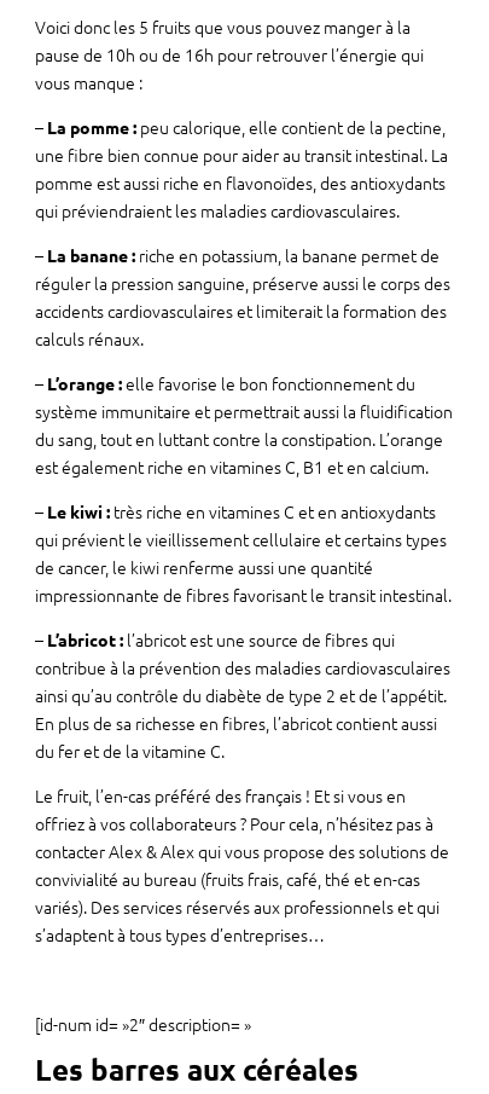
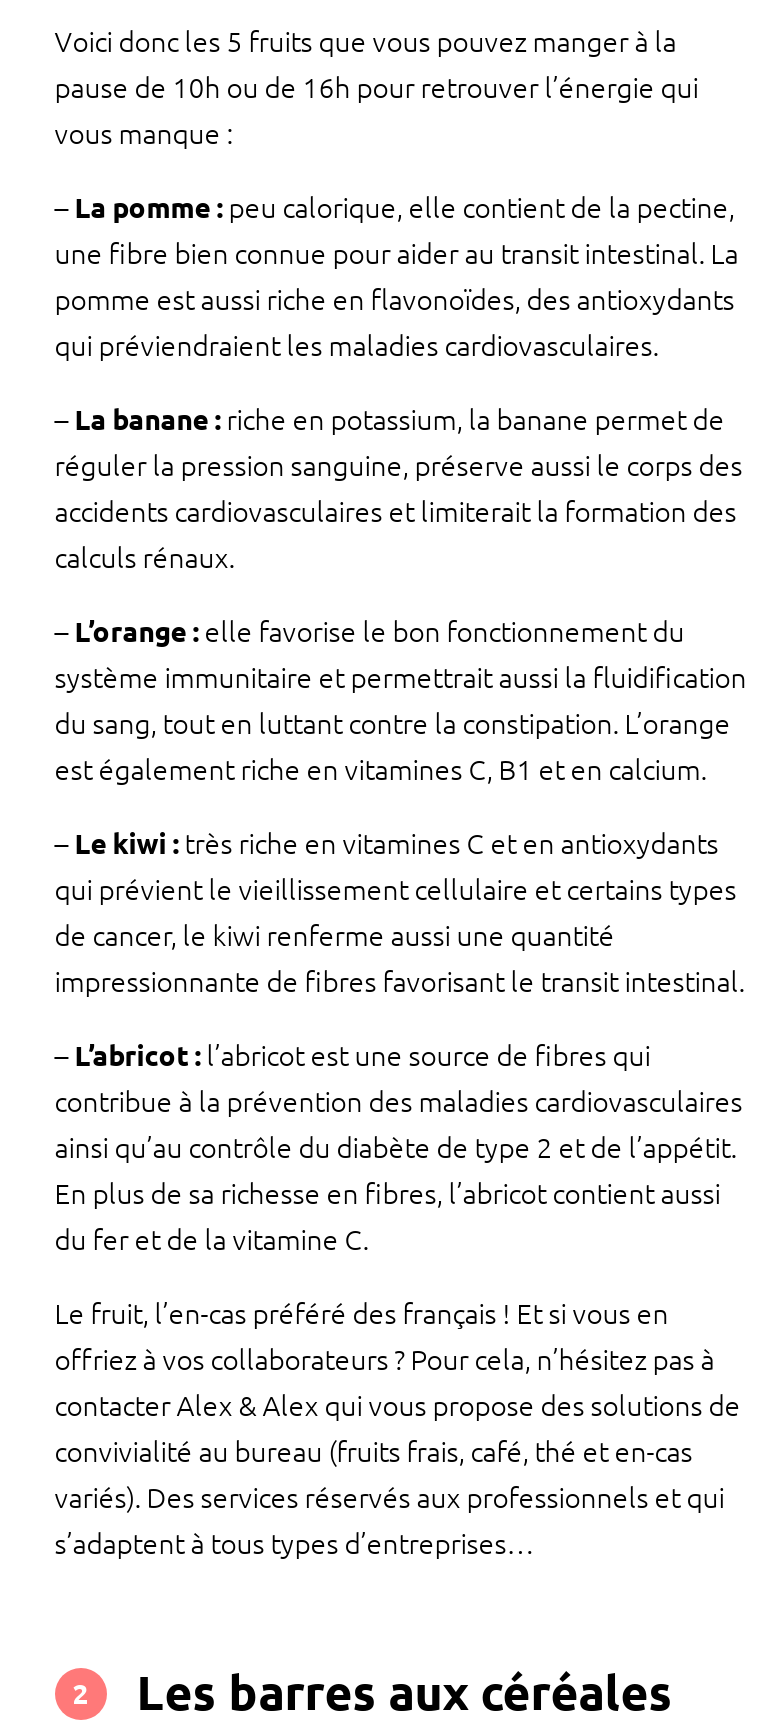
- [id-num id= »2″ description= »
+ 2
